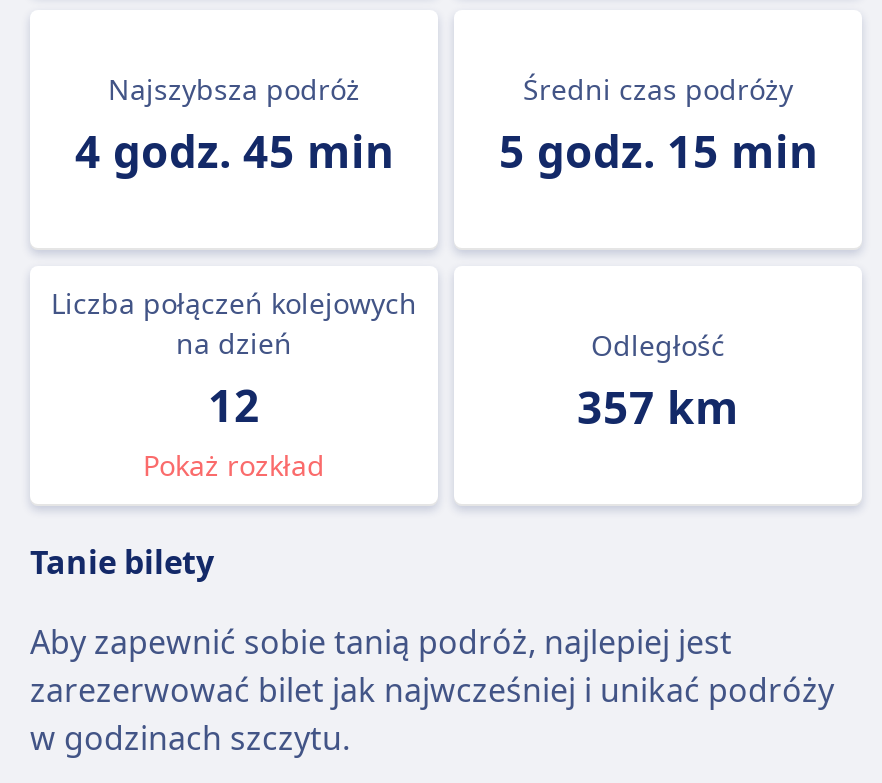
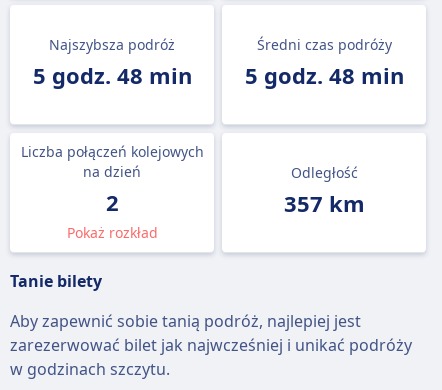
- 4 godz. 45 min
+ 5 godz. 48 min

- 5 godz. 15 min
+ 5 godz. 48 min

- 12
+ 2
